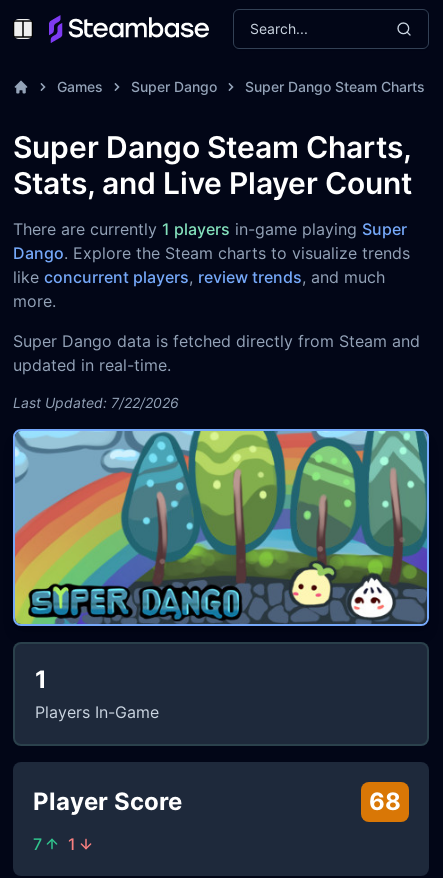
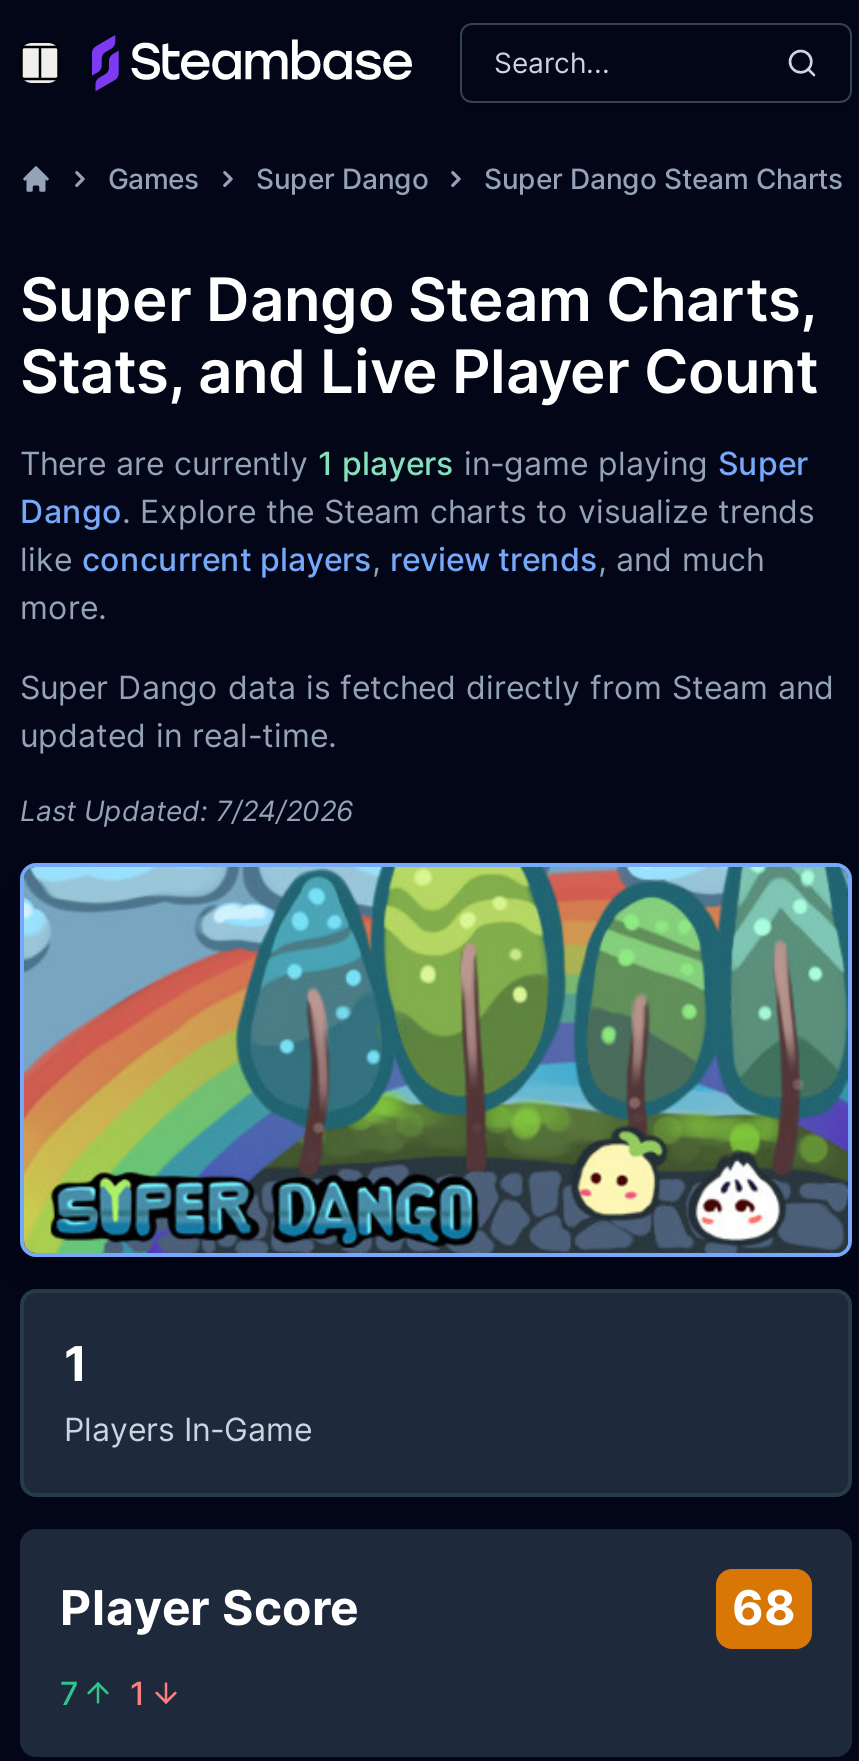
- Last Updated: 7/22/2026
+ Last Updated: 7/24/2026
